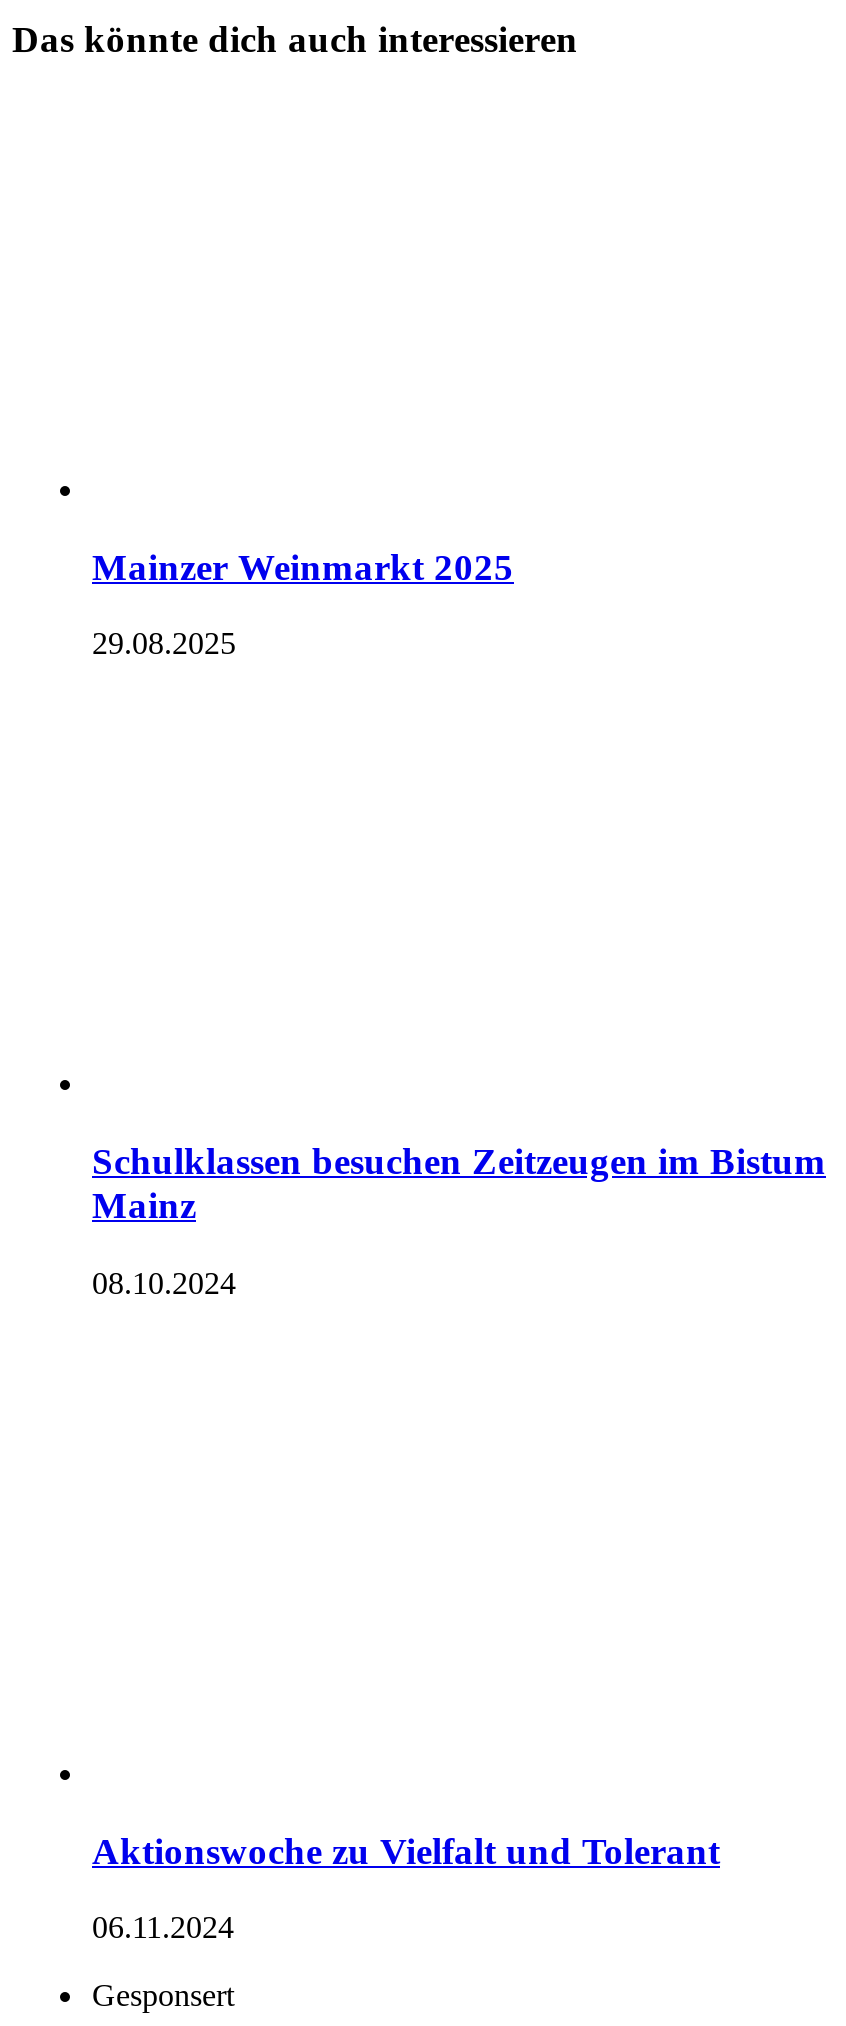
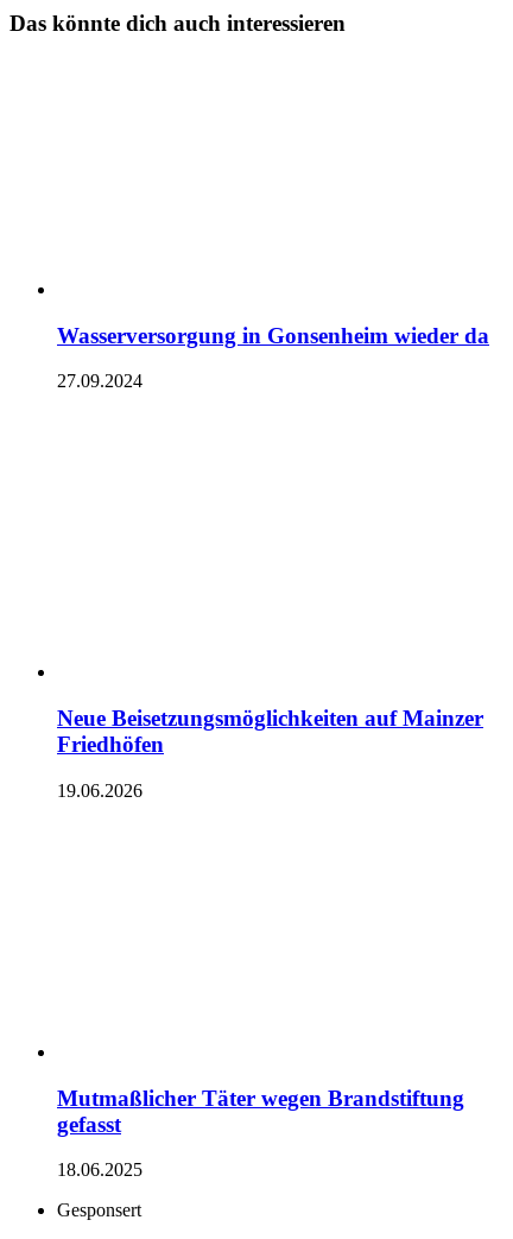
- Mainzer Weinmarkt 2025
+ Wasserversorgung in Gonsenheim wieder da

- 29.08.2025
+ 27.09.2024

- Schulklassen besuchen Zeitzeugen im Bistum
- Mainz
+ Neue Beisetzungsmöglichkeiten auf Mainzer
+ Friedhöfen

- 08.10.2024
+ 19.06.2026

- Aktionswoche zu Vielfalt und Tolerant
+ Mutmaßlicher Täter wegen Brandstiftung
+ gefasst

- 06.11.2024
+ 18.06.2025
